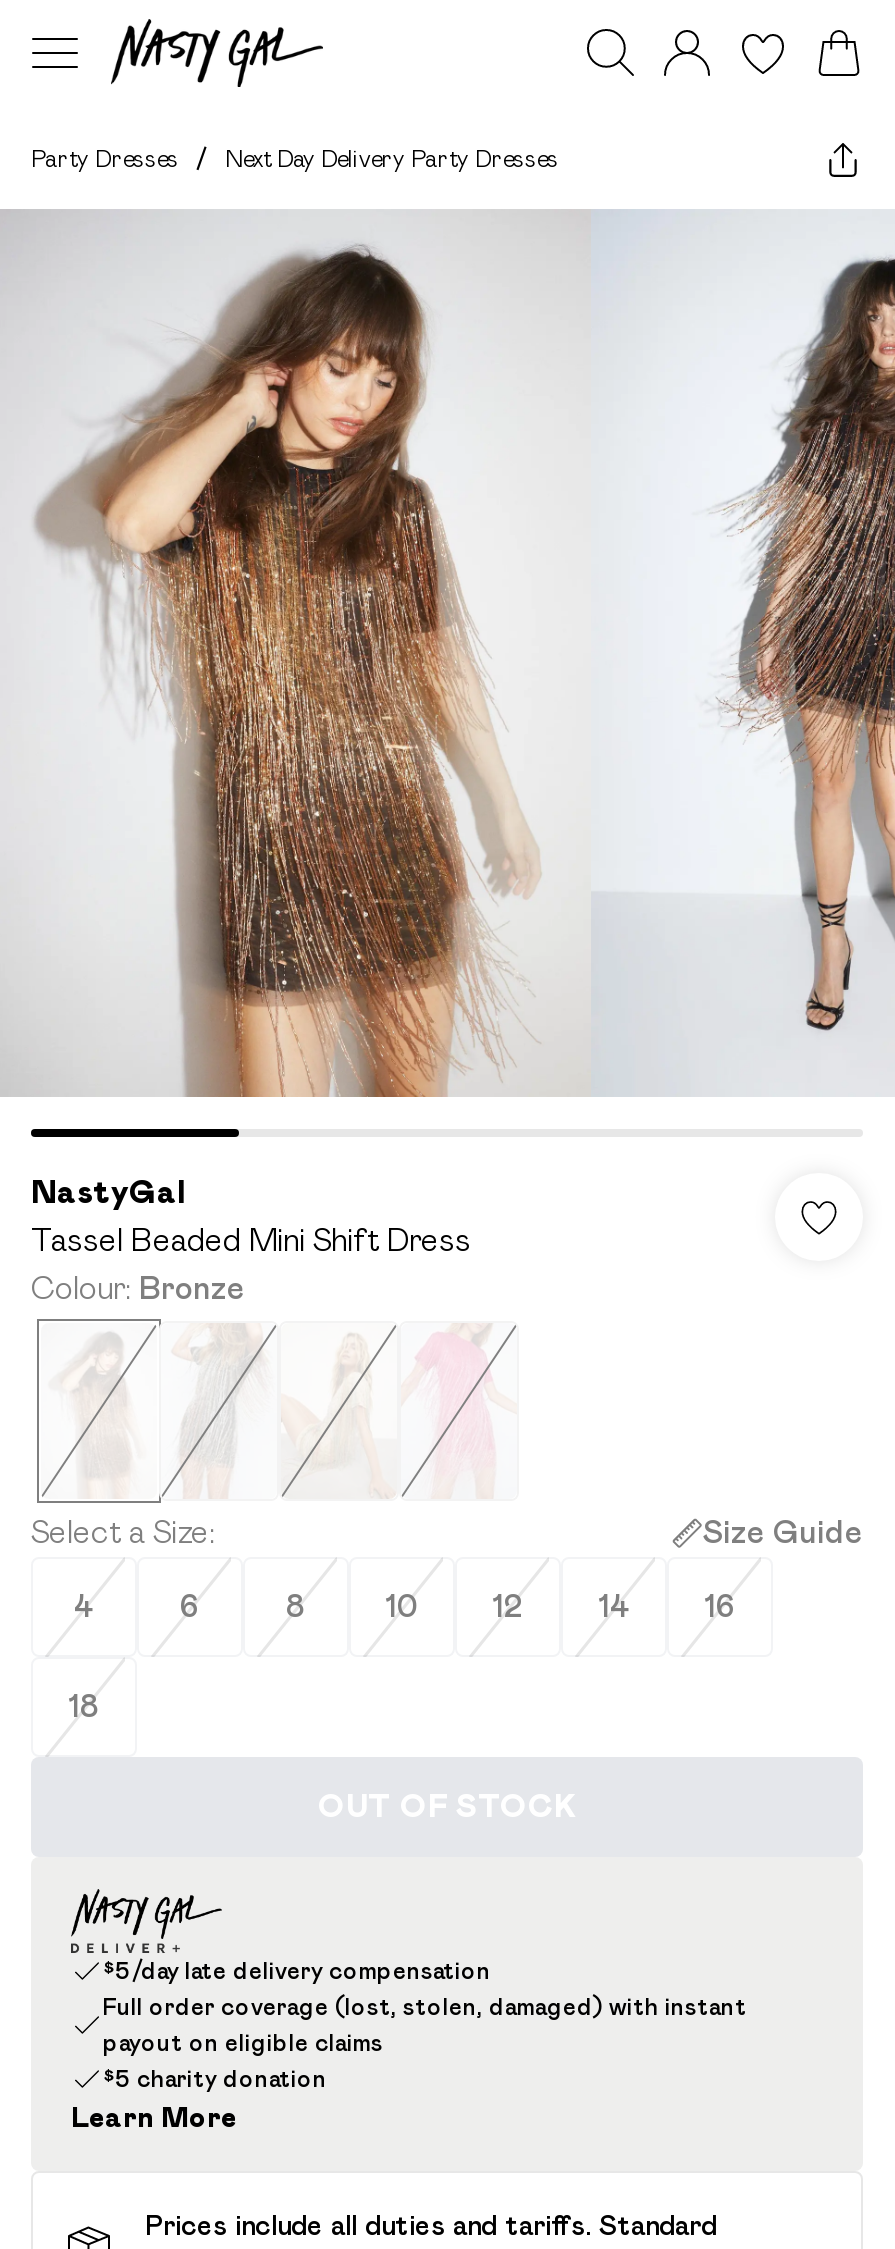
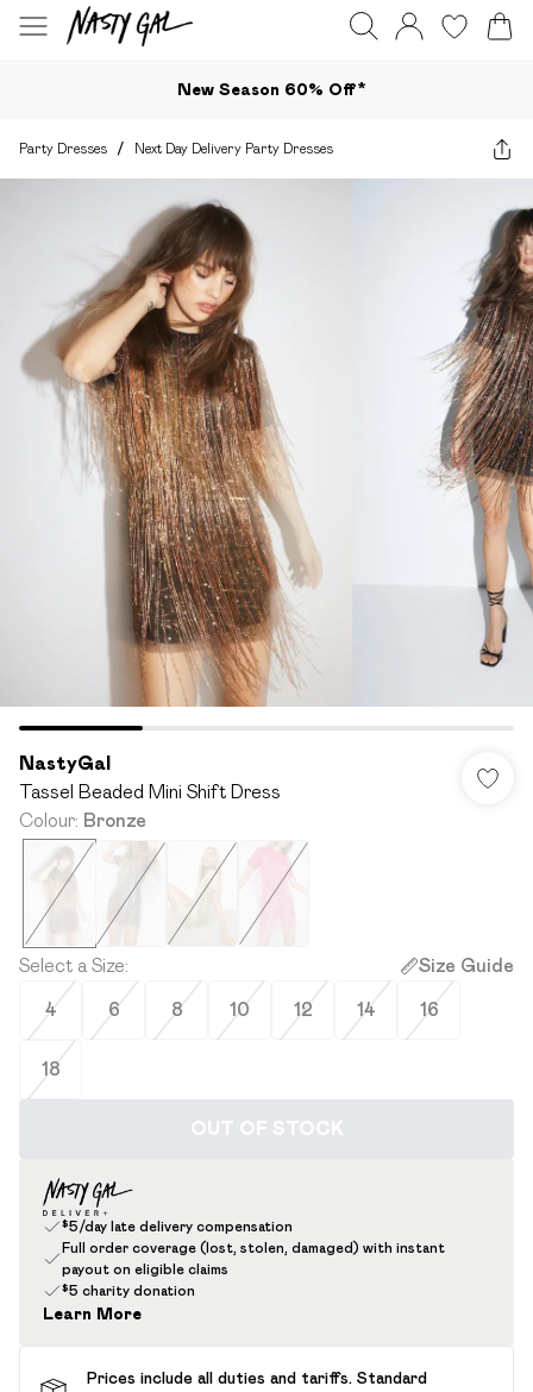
+ New Season 60% Off*
